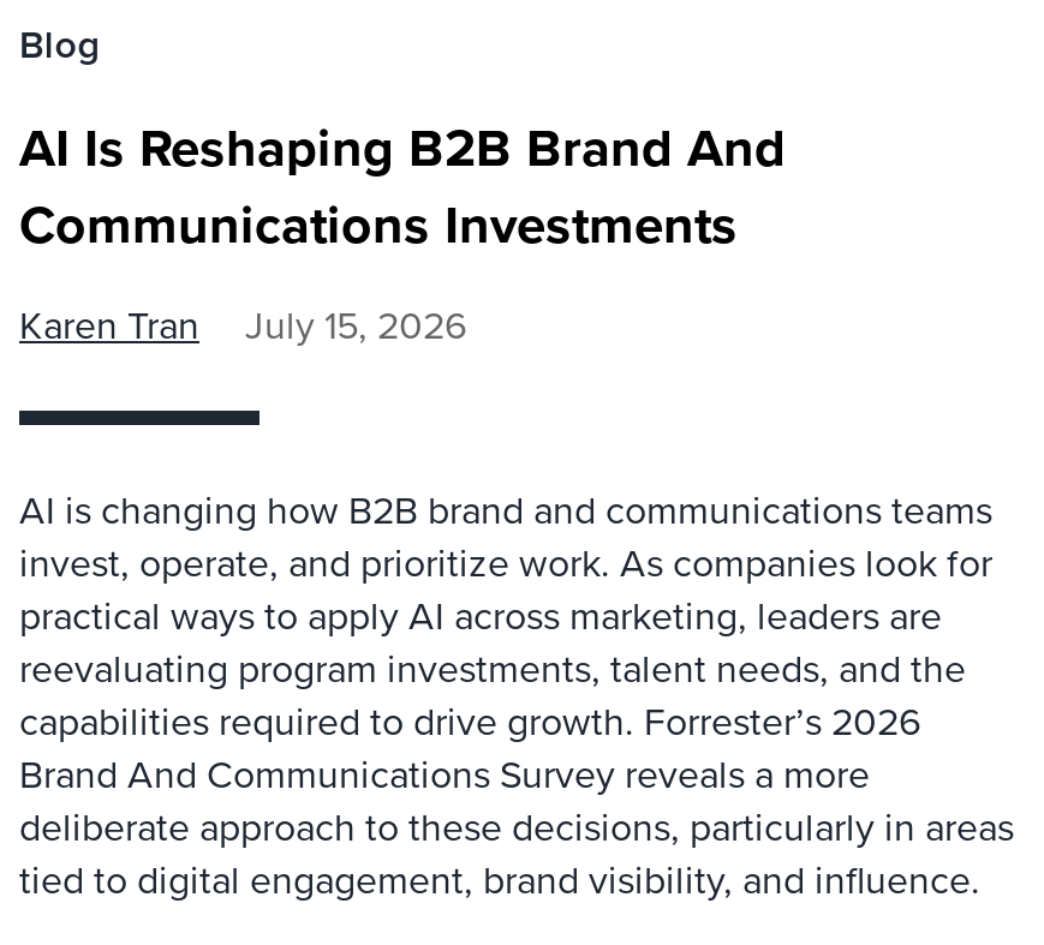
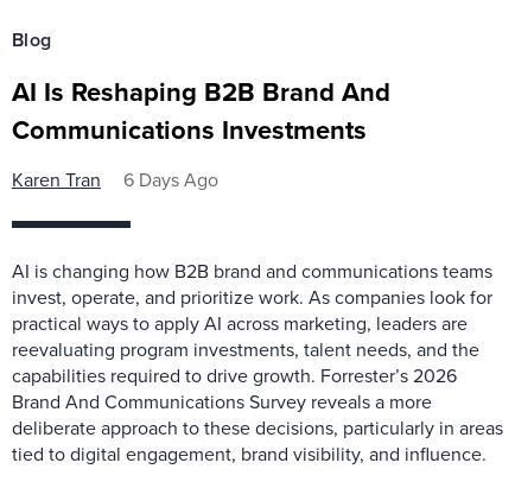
- Karen Tran July 15, 2026
+ Karen Tran 6 Days Ago
